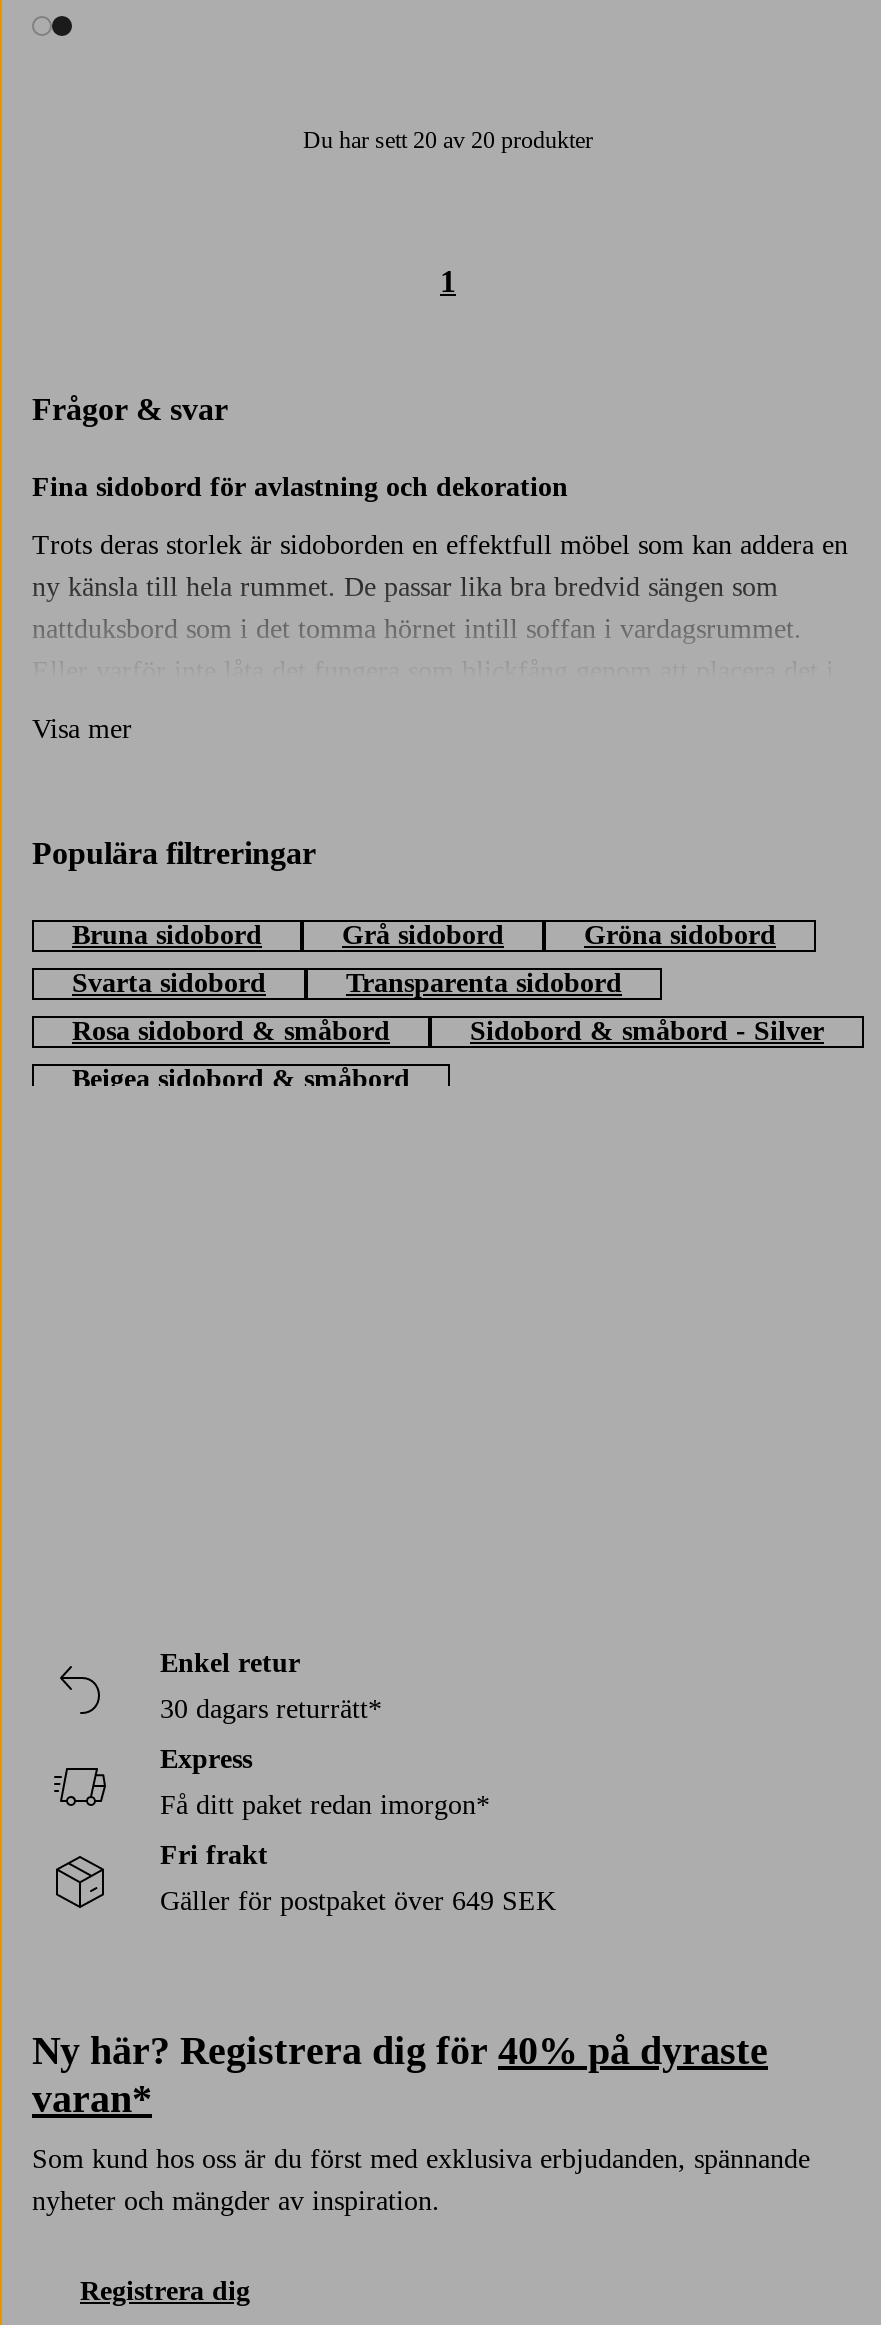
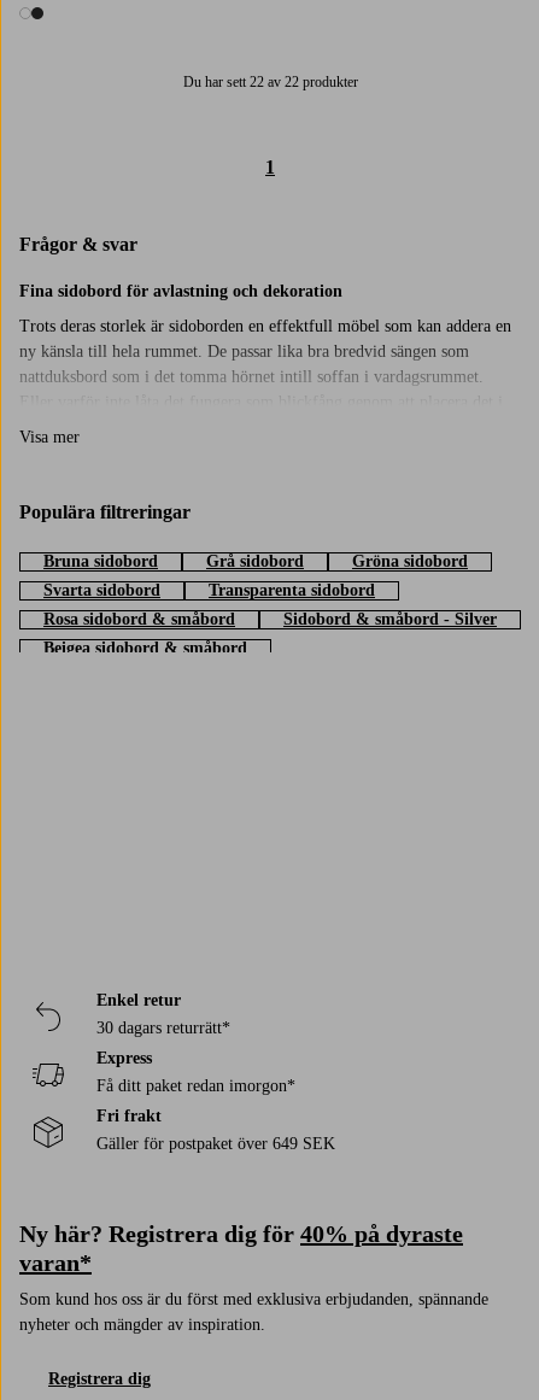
- Du har sett 20 av 20 produkter
+ Du har sett 22 av 22 produkter
